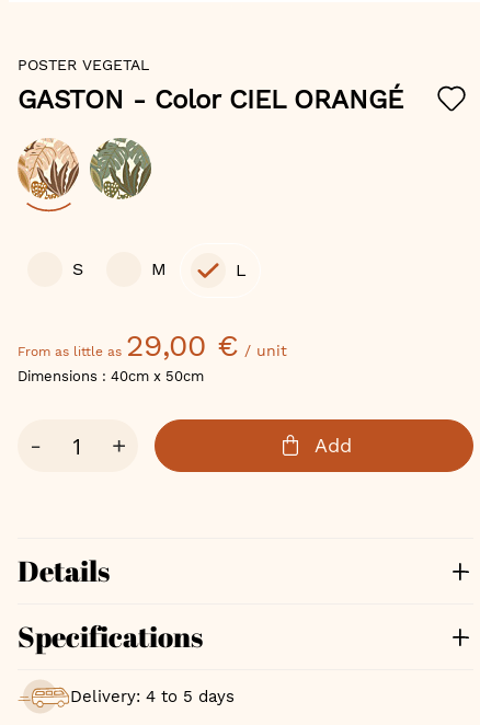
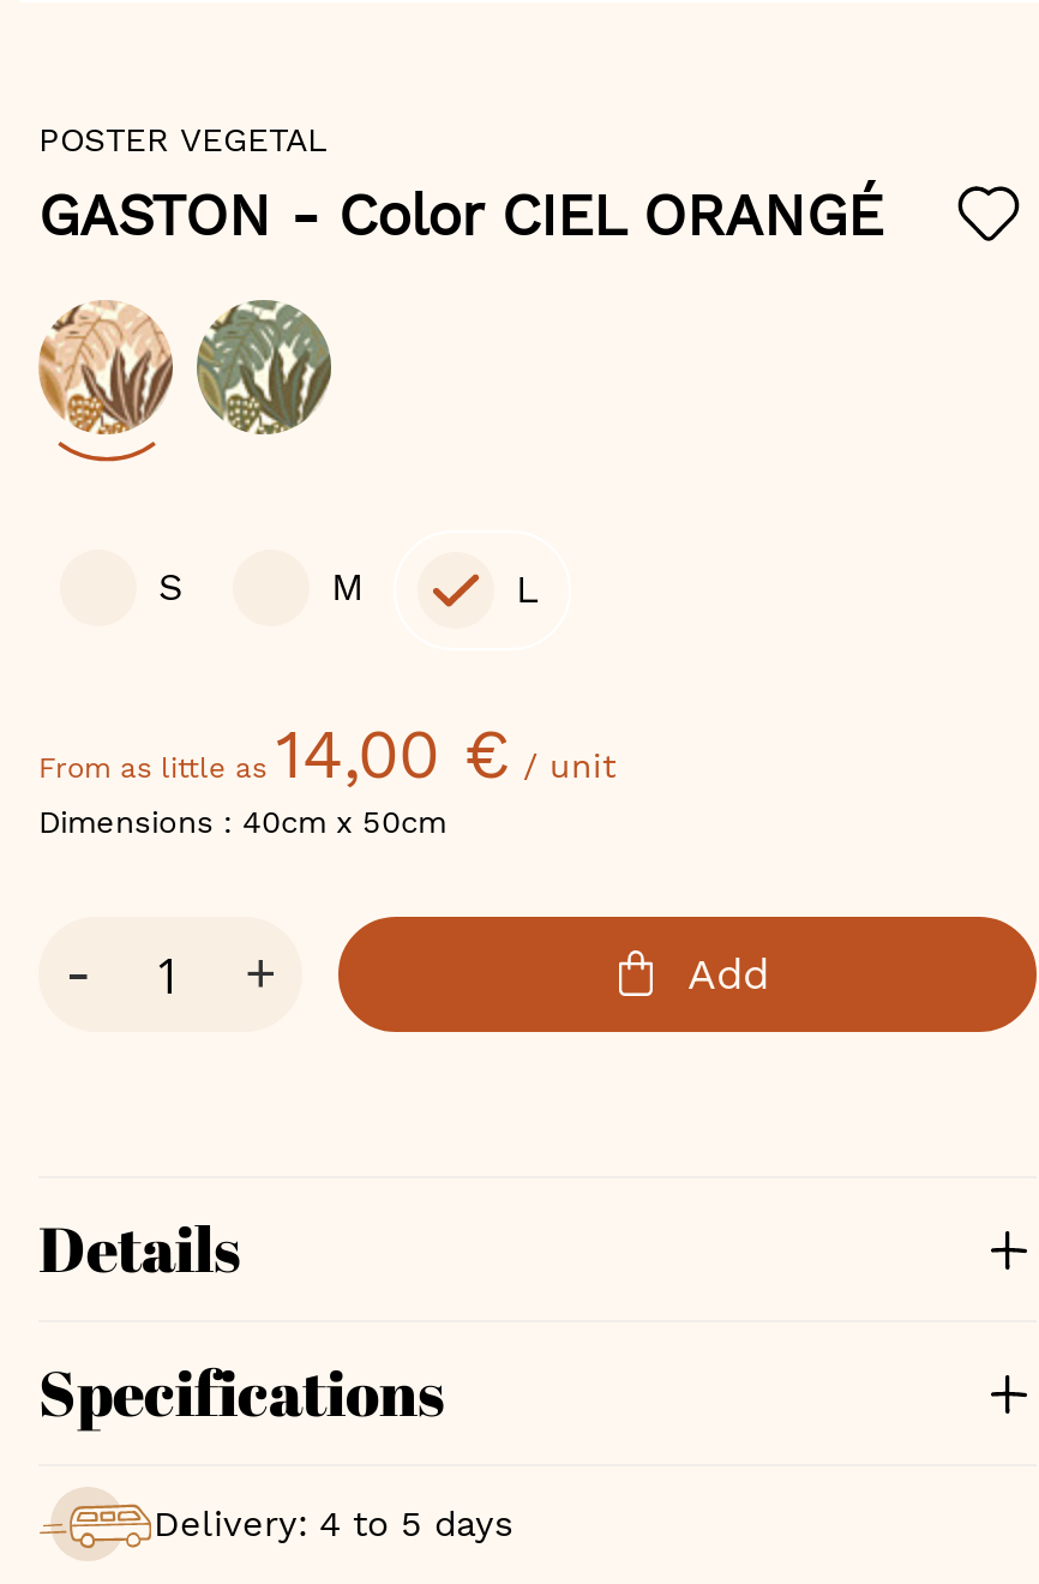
- From as little as 29,00 € / unit
+ From as little as 14,00 € / unit
